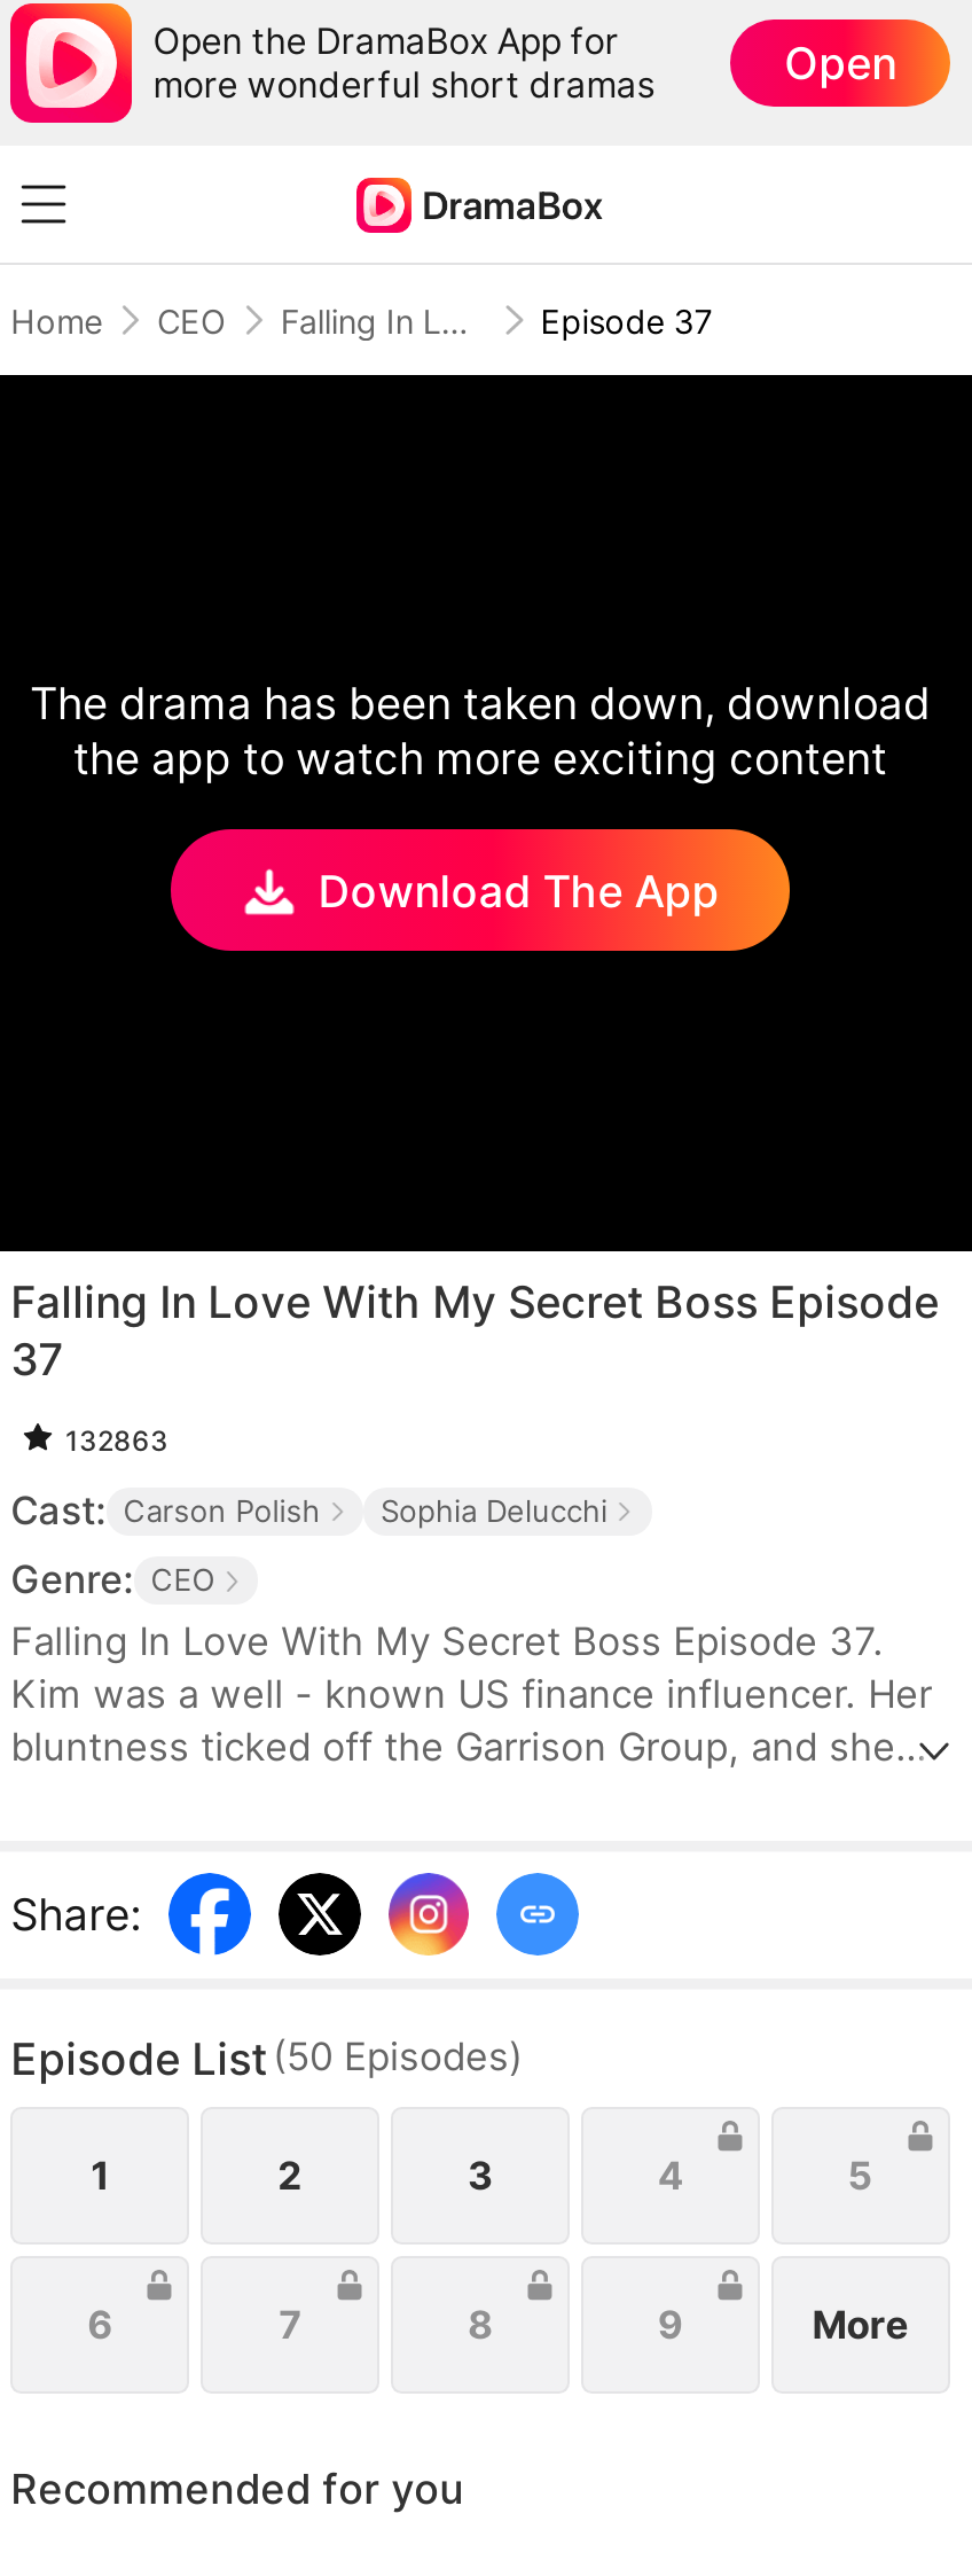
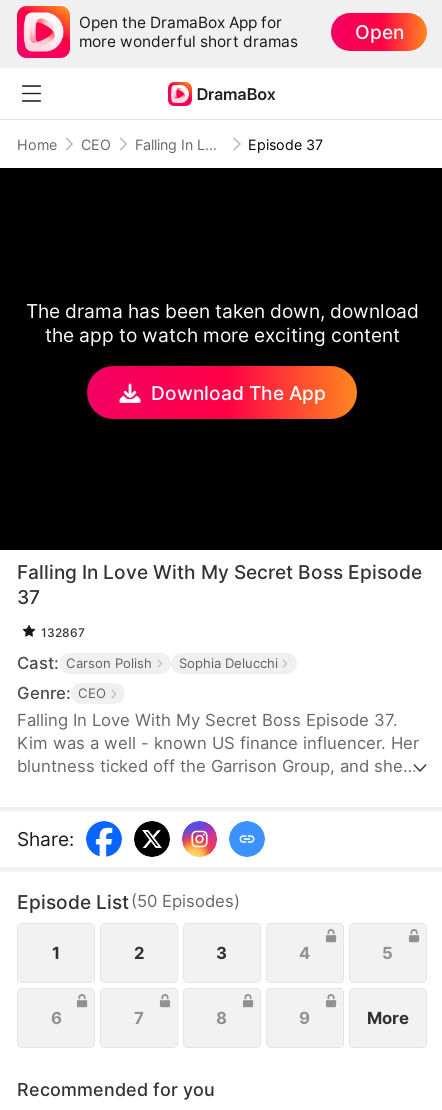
- 132863
+ 132867
